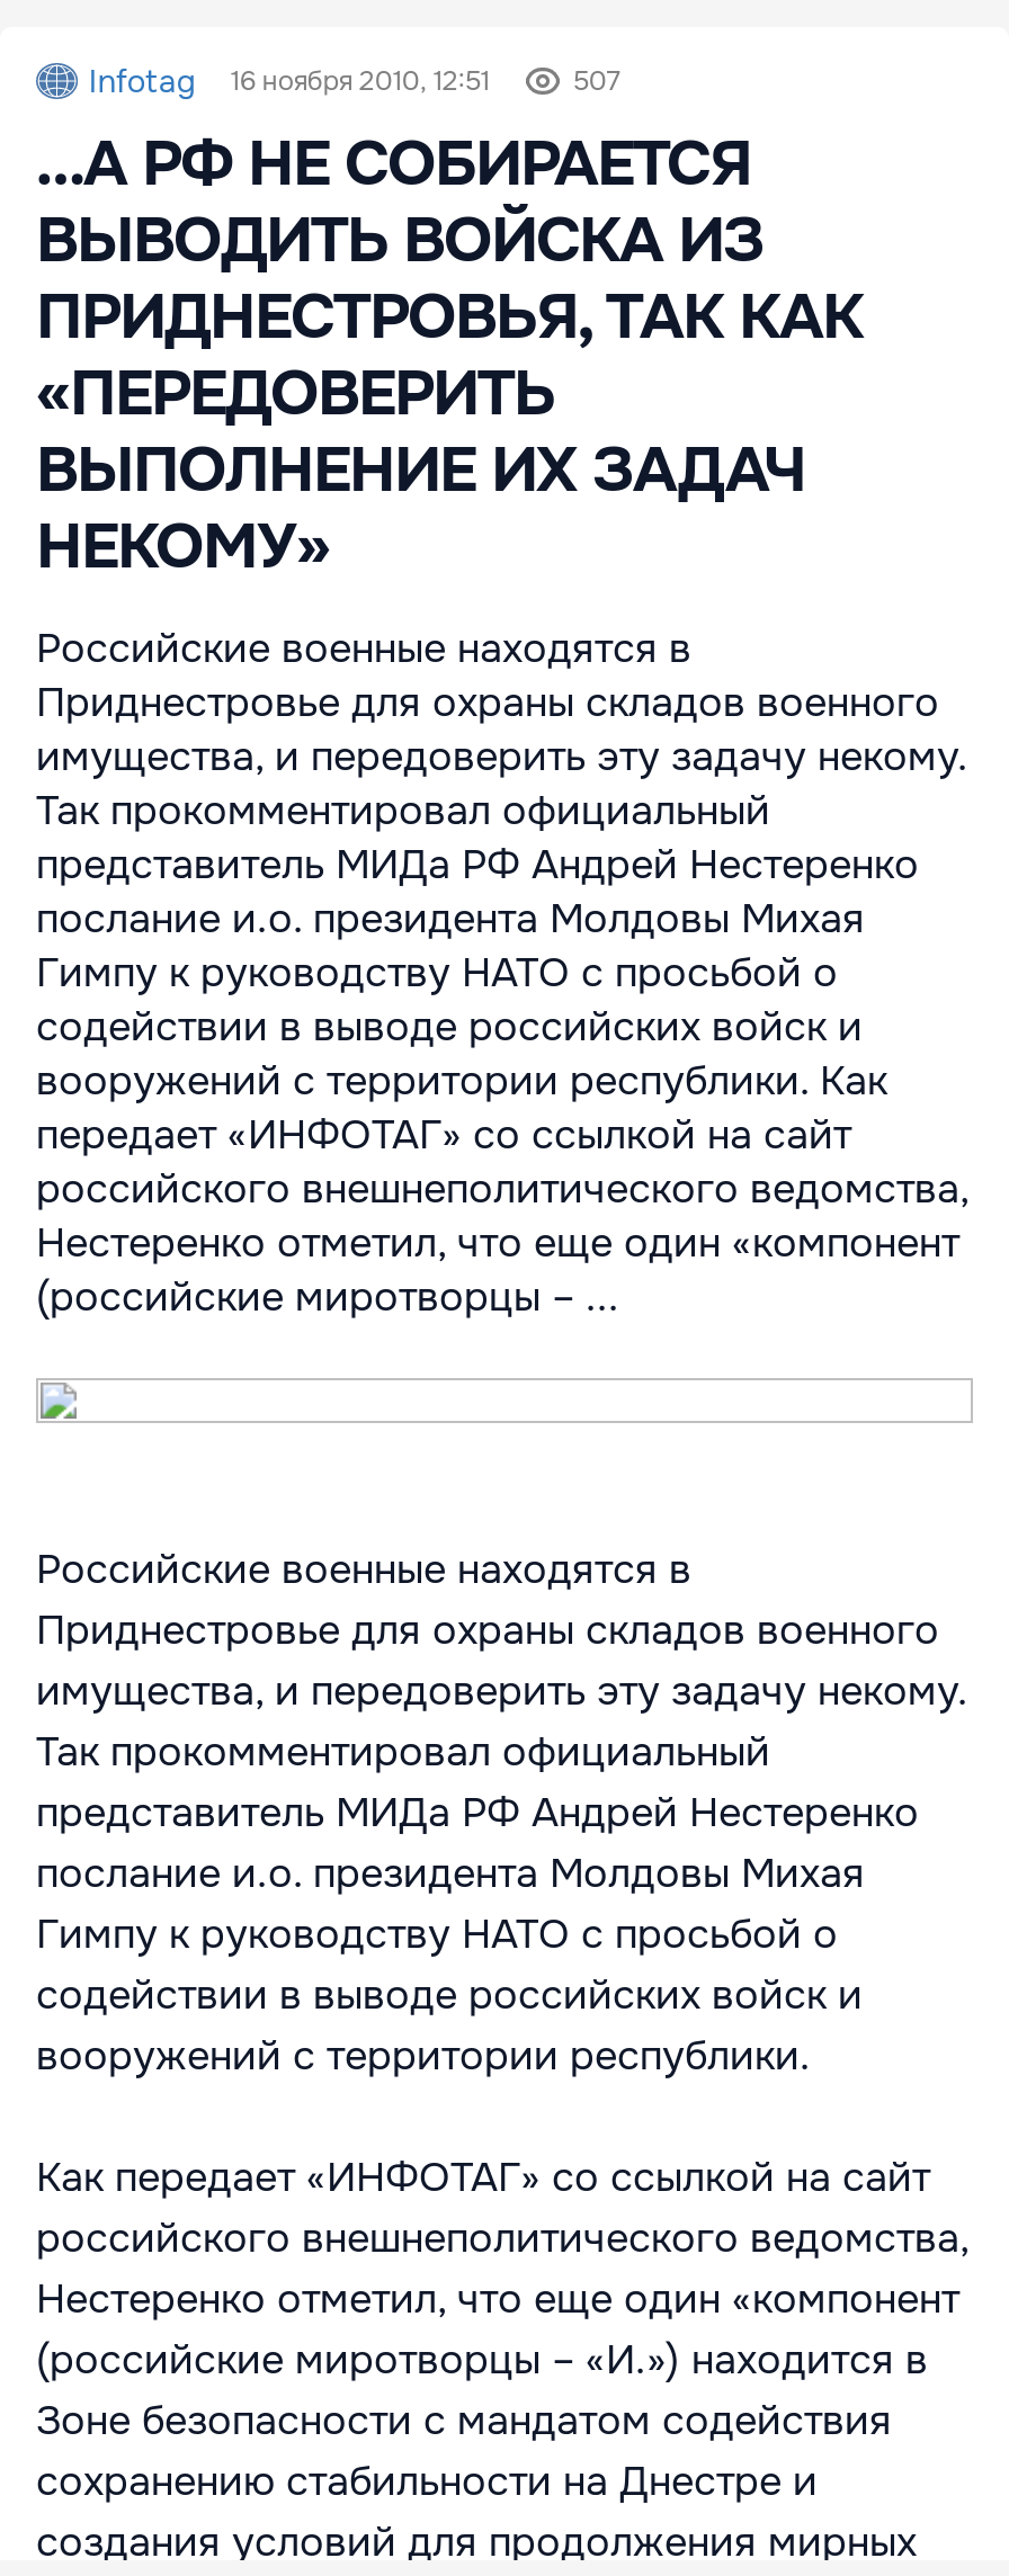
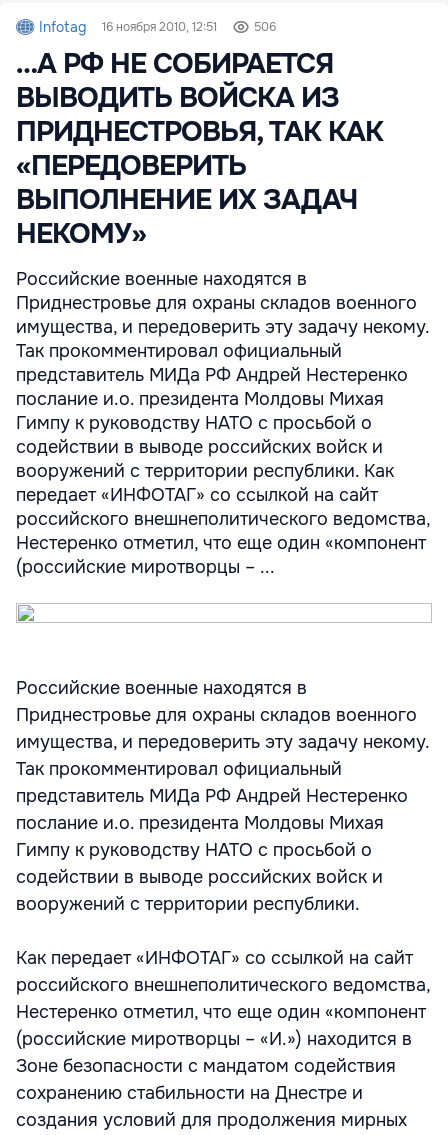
- 507
+ 506
